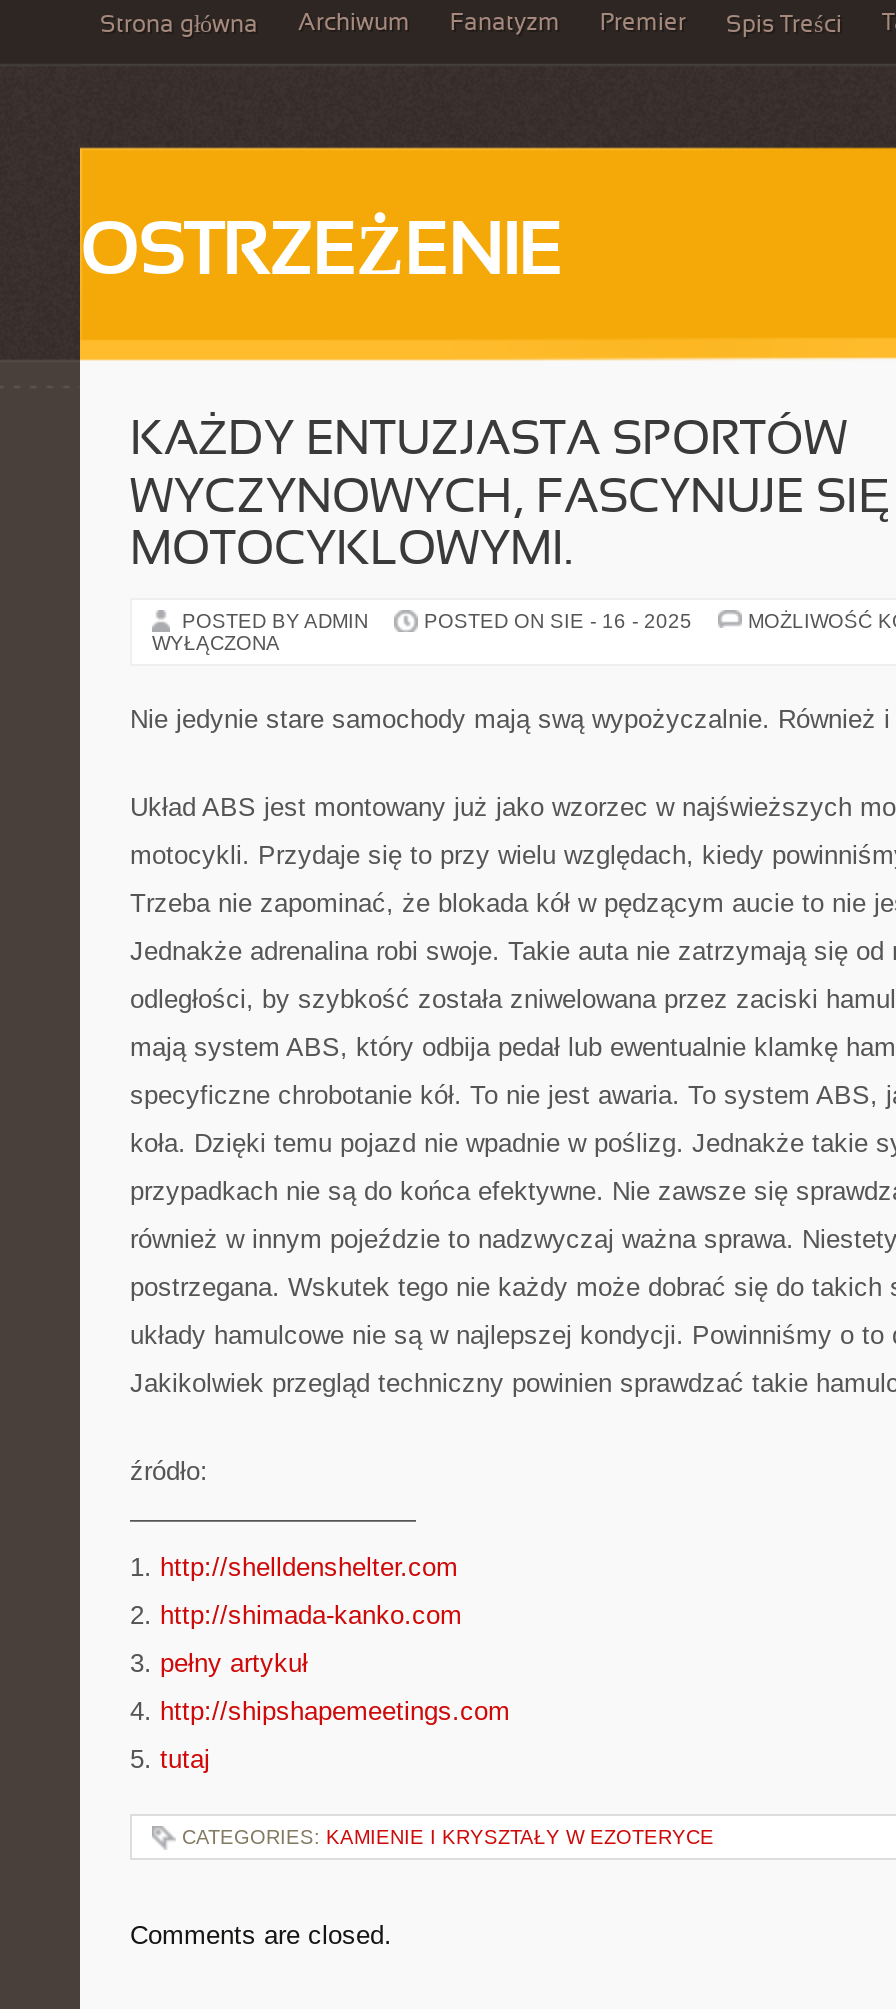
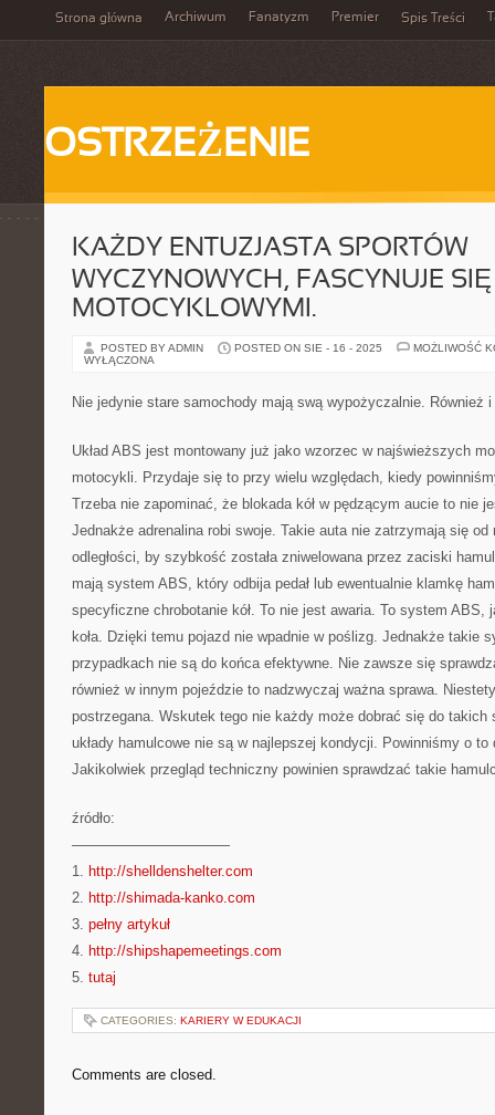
- CATEGORIES: KAMIENIE I KRYSZTAŁY W EZOTERYCE
+ CATEGORIES: KARIERY W EDUKACJI
